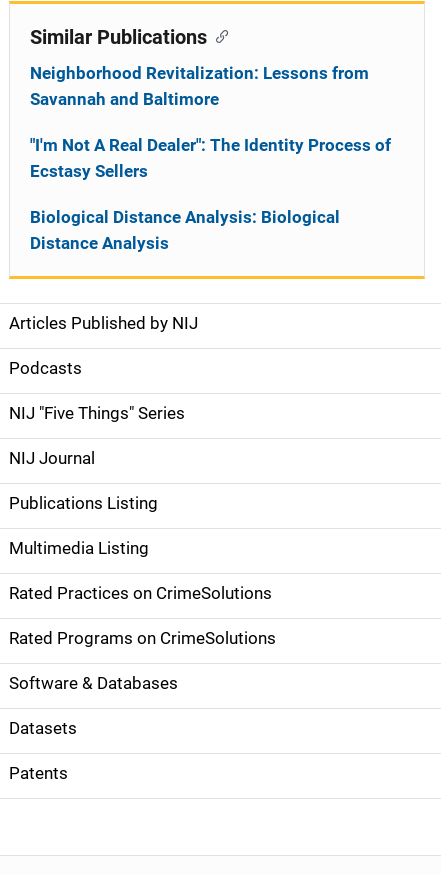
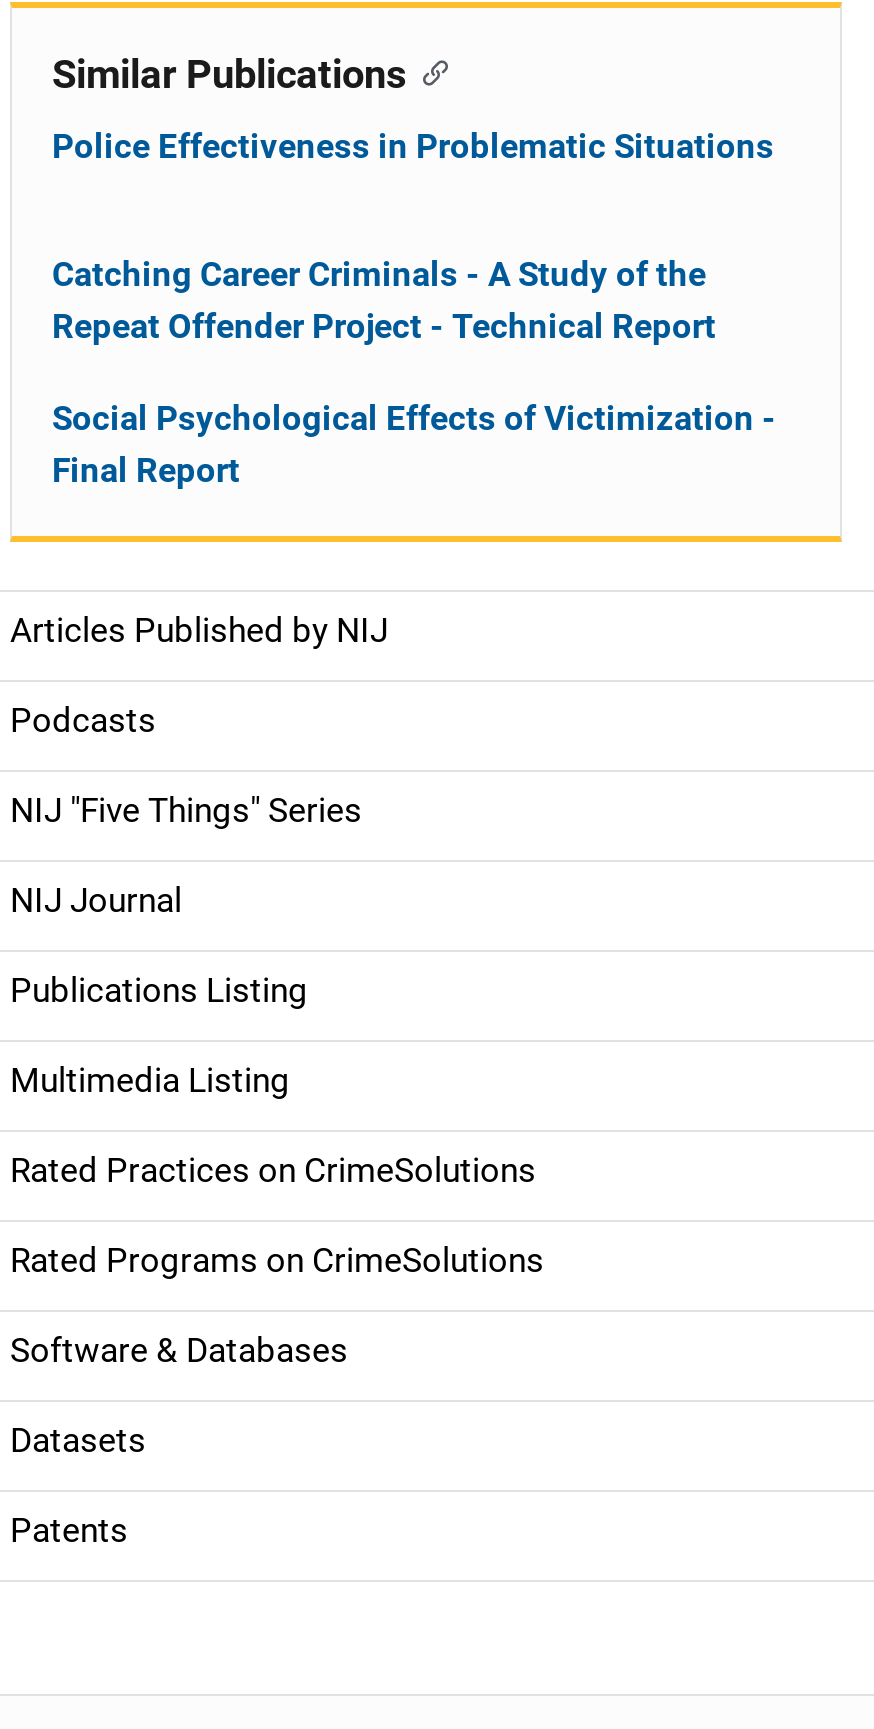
- Neighborhood Revitalization: Lessons from
- Savannah and Baltimore
+ Police Effectiveness in Problematic Situations

- "I'm Not A Real Dealer": The Identity Process of
- Ecstasy Sellers
+ Catching Career Criminals - A Study of the
+ Repeat Offender Project - Technical Report

- Biological Distance Analysis: Biological
- Distance Analysis
+ Social Psychological Effects of Victimization -
+ Final Report
